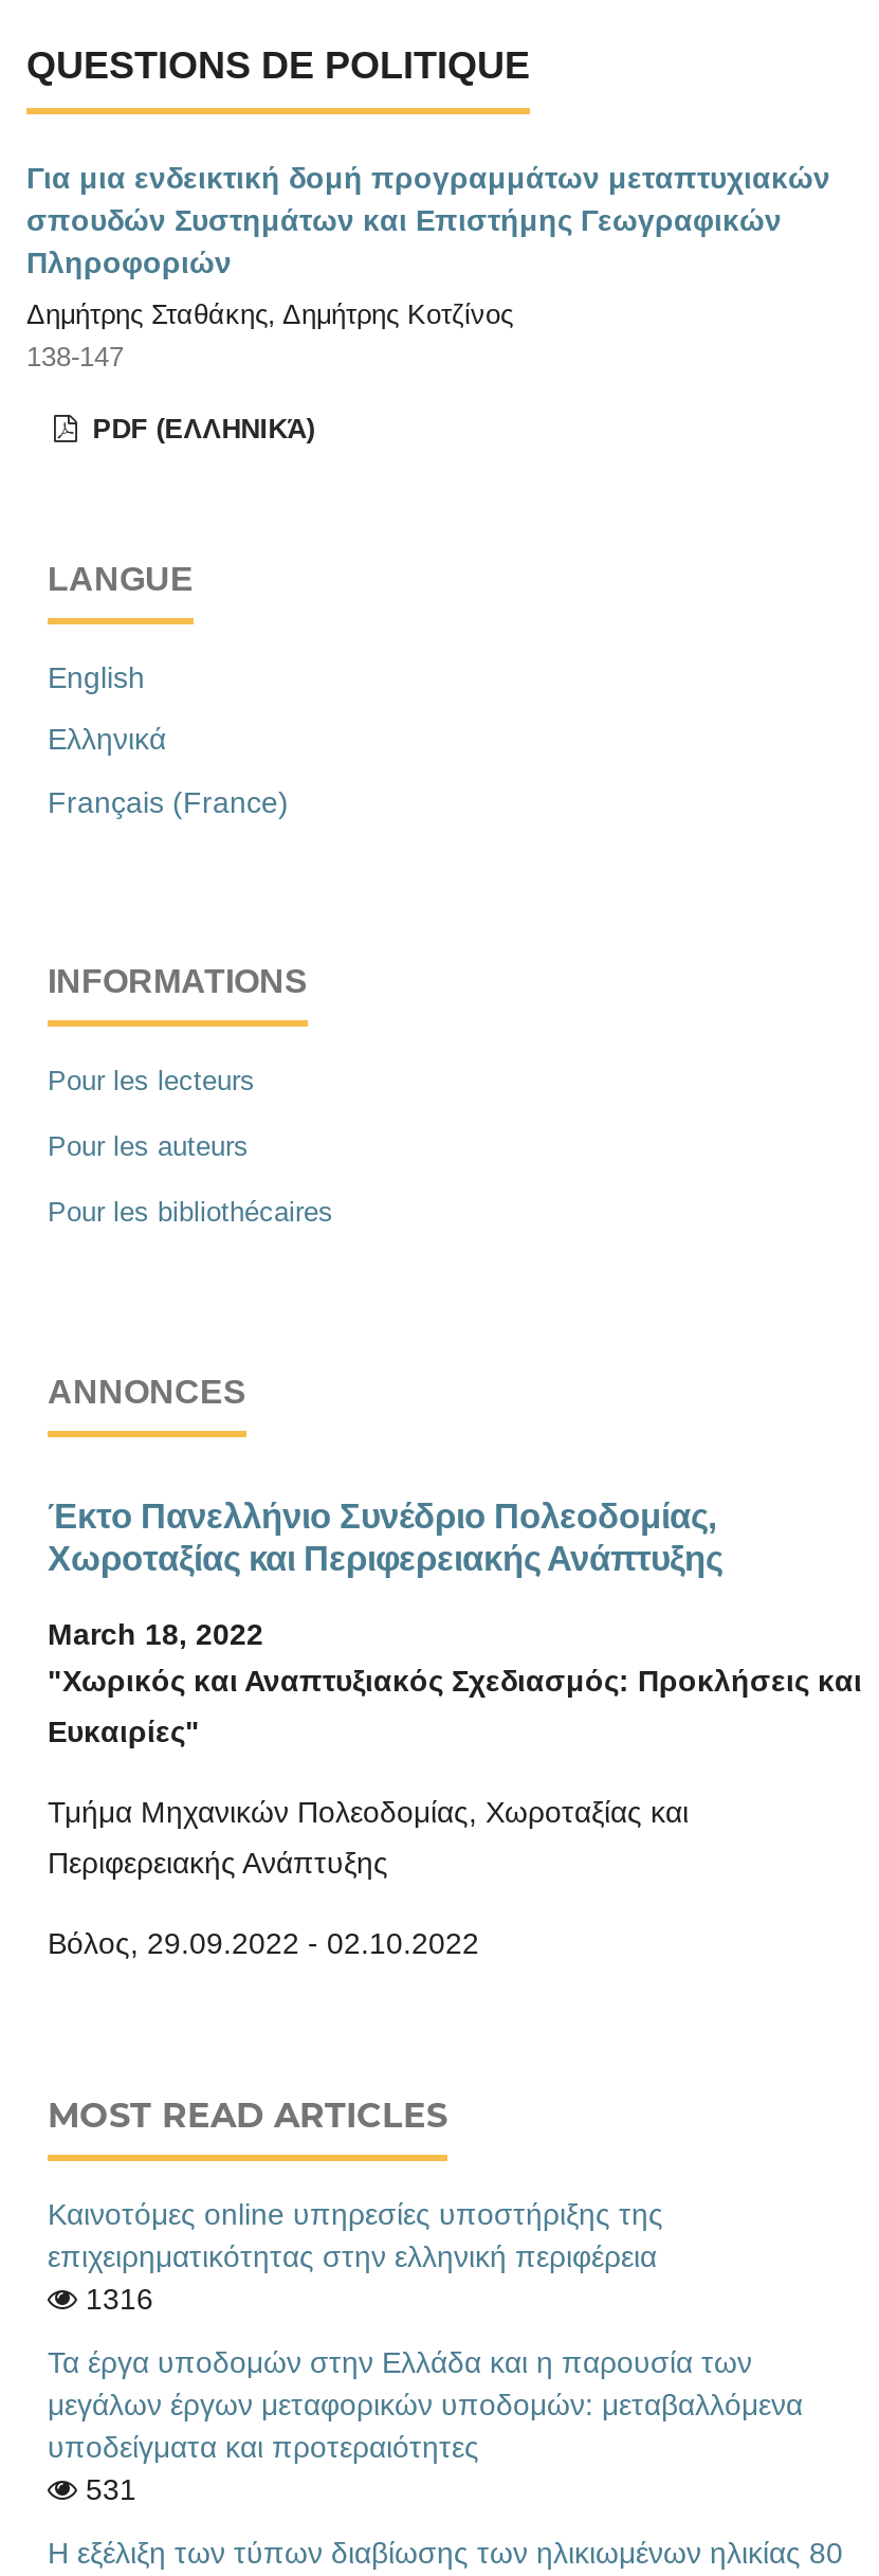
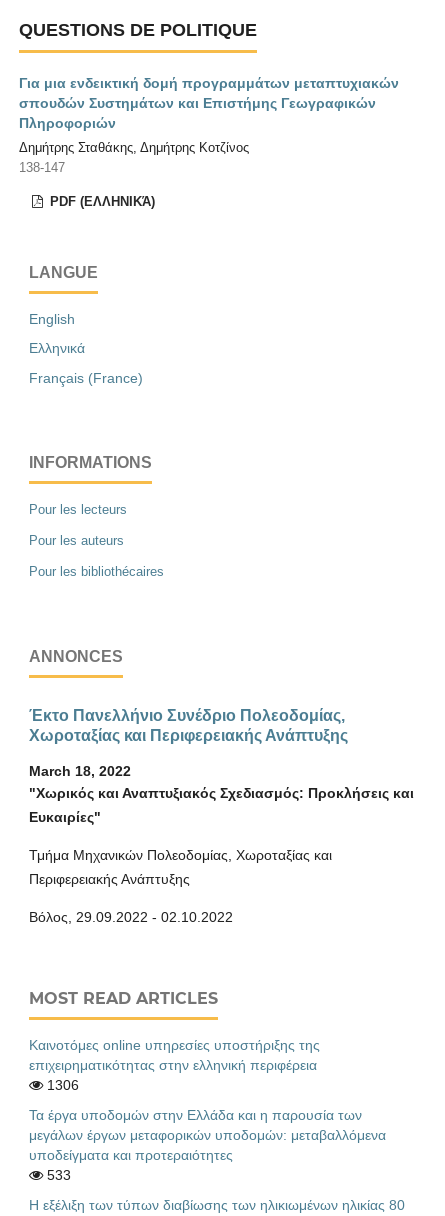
- 1316
+ 1306

- 531
+ 533
